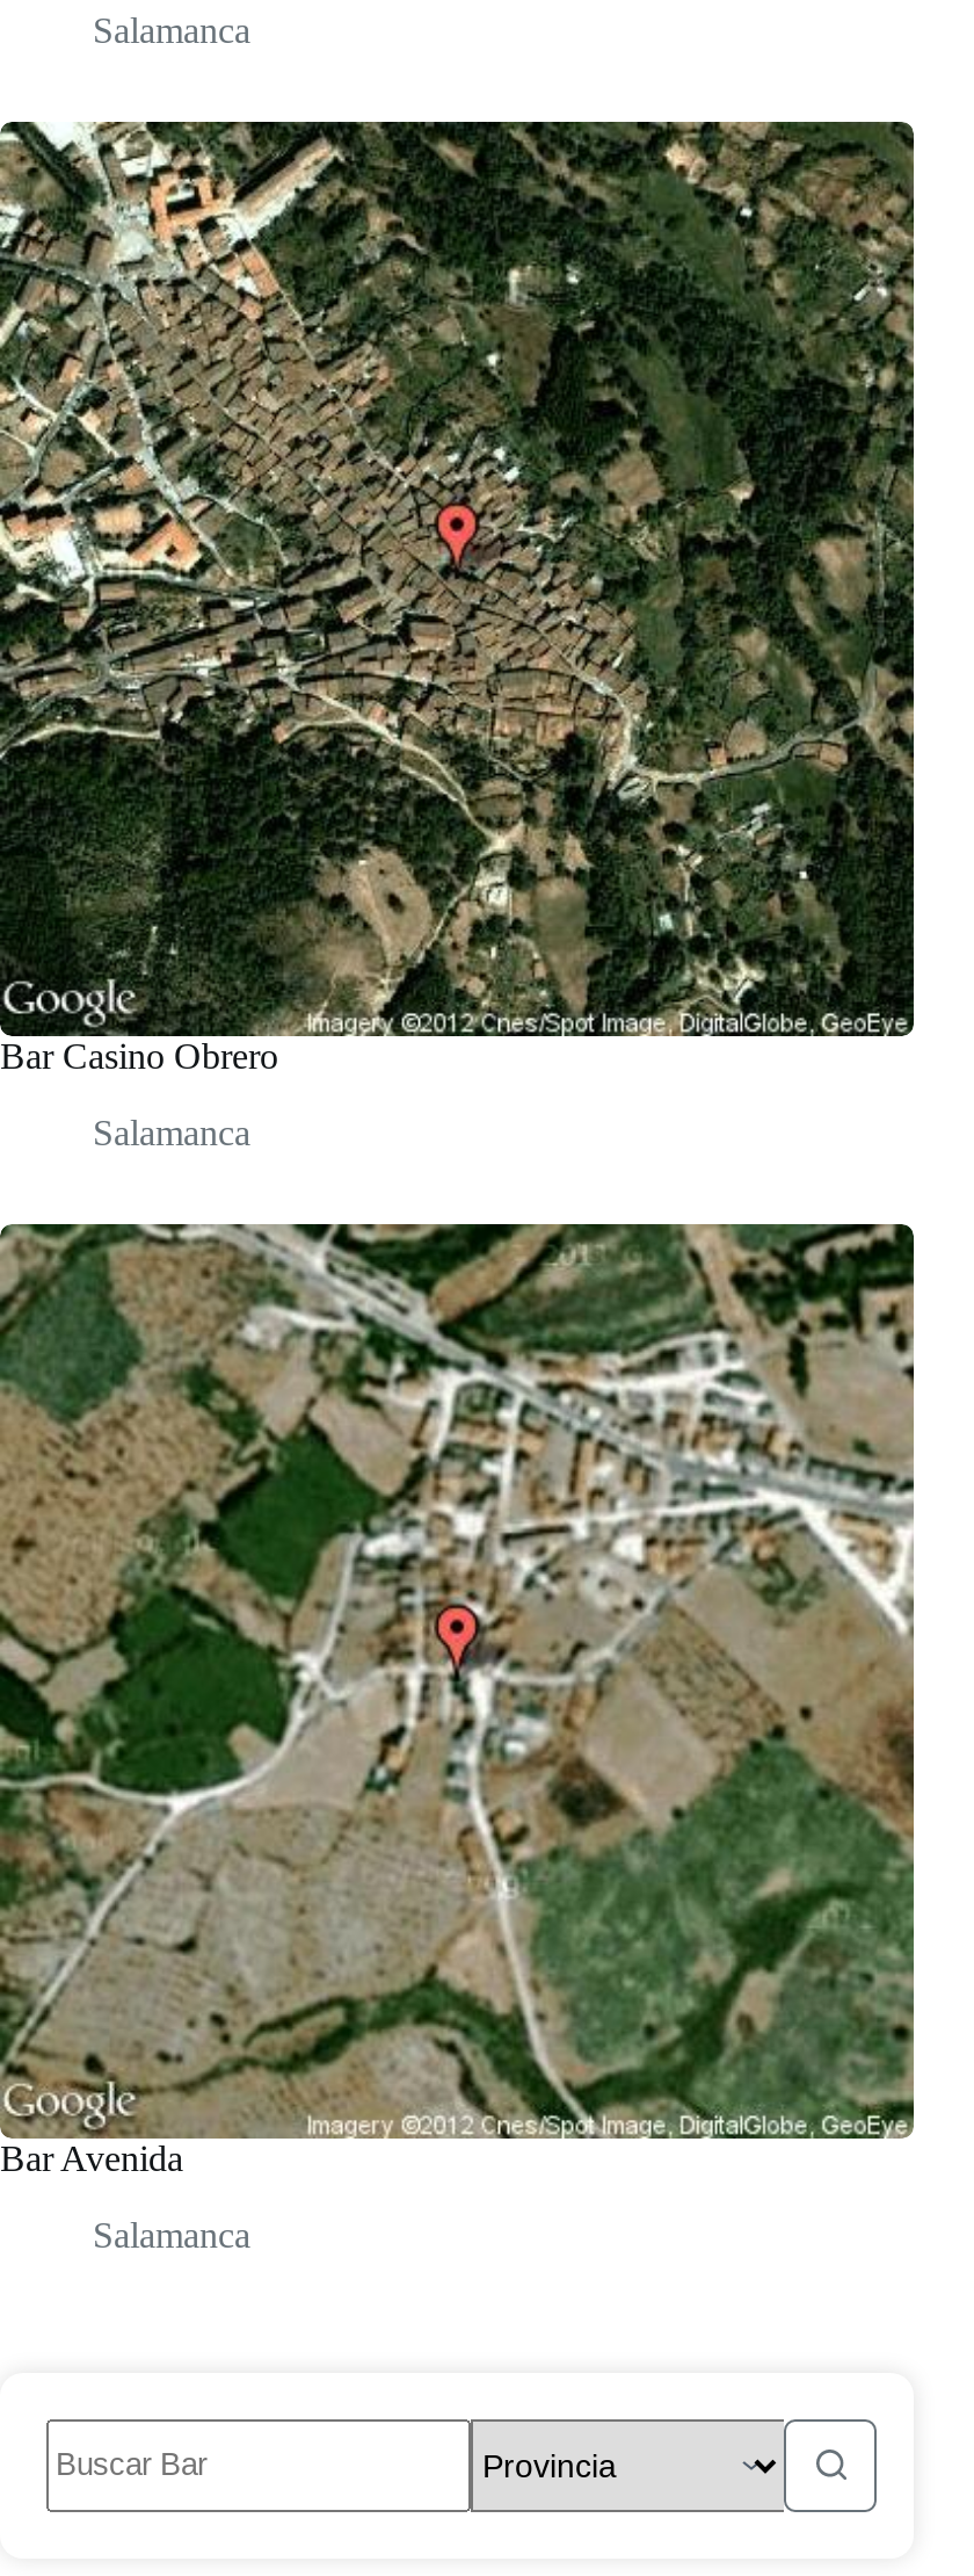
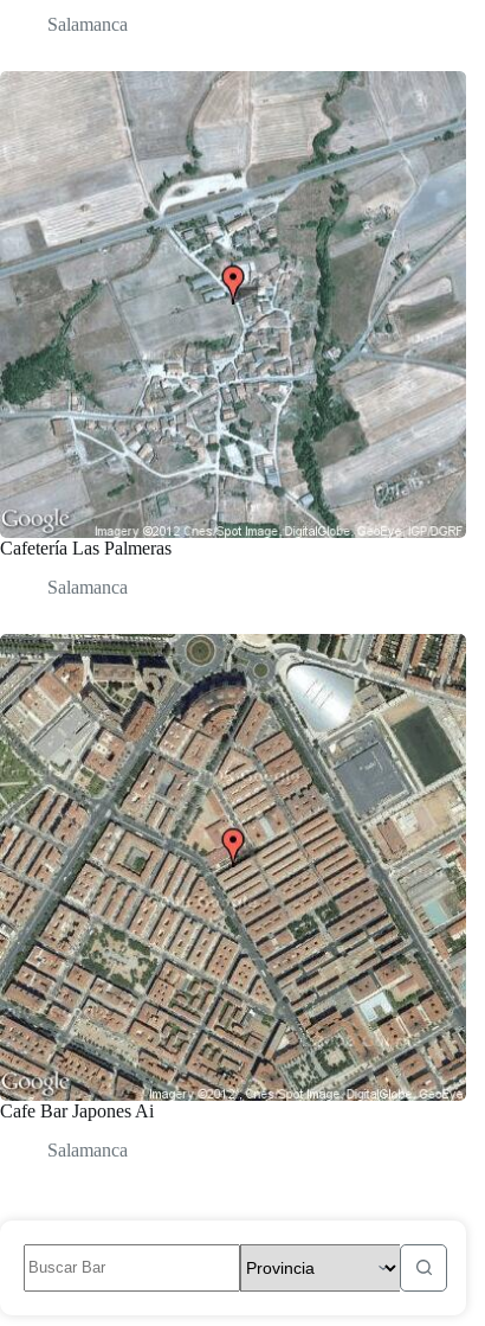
- [image]
- Bar Casino Obrero
+ [image]
+ Cafetería Las Palmeras

- [image]
- Bar Avenida
+ [image]
+ Cafe Bar Japones Ai
